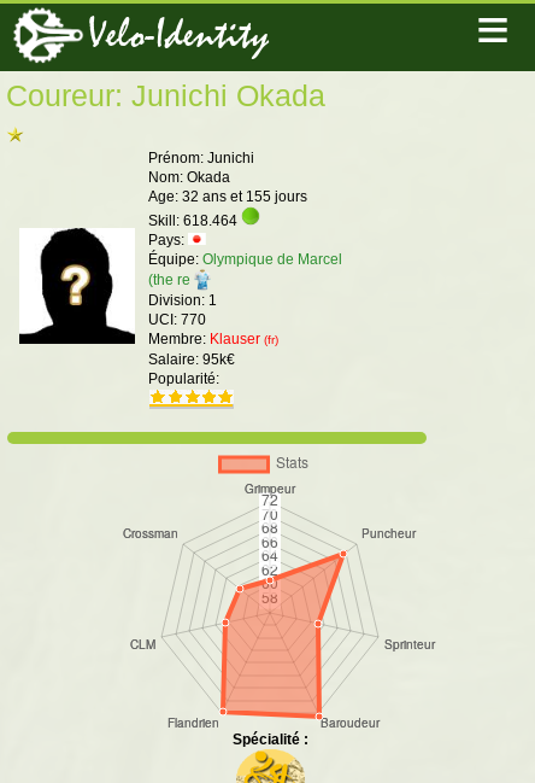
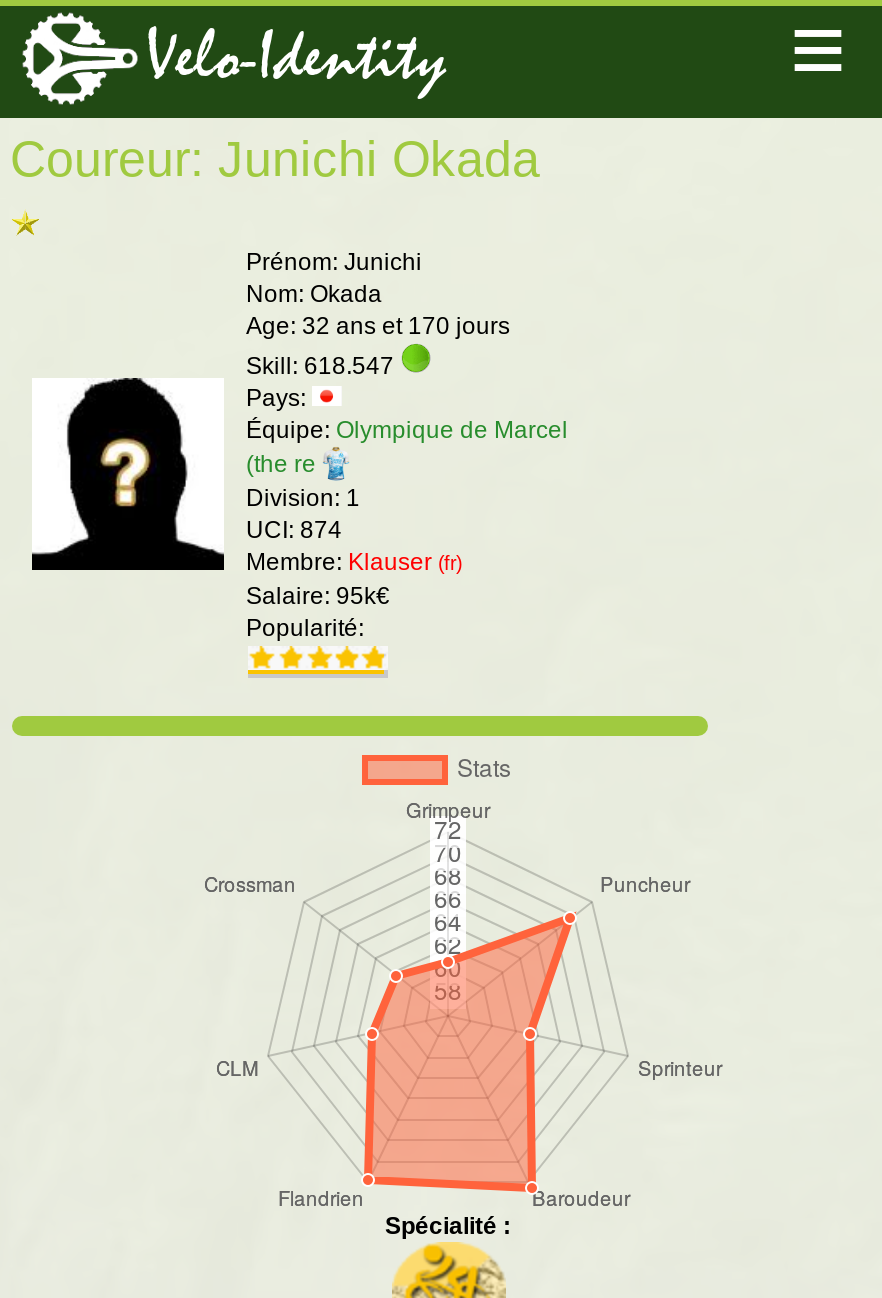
- Age: 32 ans et 155 jours
+ Age: 32 ans et 170 jours

- Skill: 618.464
+ Skill: 618.547

- UCI: 770
+ UCI: 874
